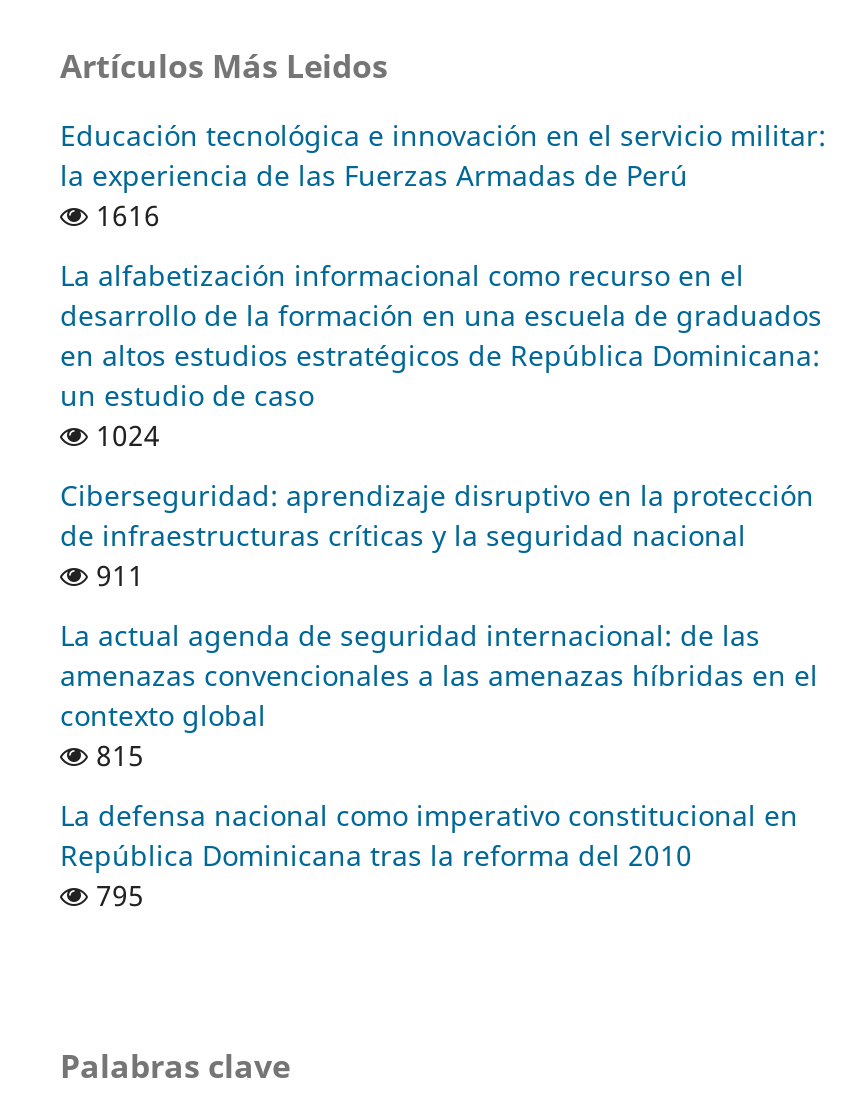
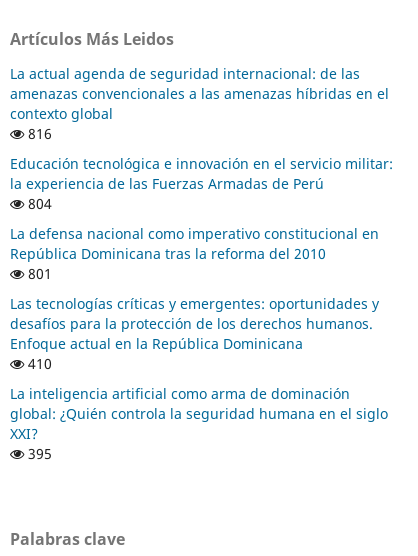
moved down: Educación tecnológica e innovación en el servicio militar: | la experiencia de las Fuerzas Armadas de Perú

- 1616
- La alfabetización informacional como recurso en el
- desarrollo de la formación en una escuela de graduados
- en altos estudios estratégicos de República Dominicana:
- un estudio de caso
- 1024
- Ciberseguridad: aprendizaje disruptivo en la protección
- de infraestructuras críticas y la seguridad nacional
- 911

moved up: La actual agenda de seguridad internacional: de las | amenazas convencionales a las amenazas híbridas en el | contexto global

- 815
+ 816
+ 804

moved up: La defensa nacional como imperativo constitucional en | República Dominicana tras la reforma del 2010

- 795
+ 801
+ Las tecnologías críticas y emergentes: oportunidades y
+ desafíos para la protección de los derechos humanos.
+ Enfoque actual en la República Dominicana
+ 410
+ La inteligencia artificial como arma de dominación
+ global: ¿Quién controla la seguridad humana en el siglo
+ XXI?
+ 395
